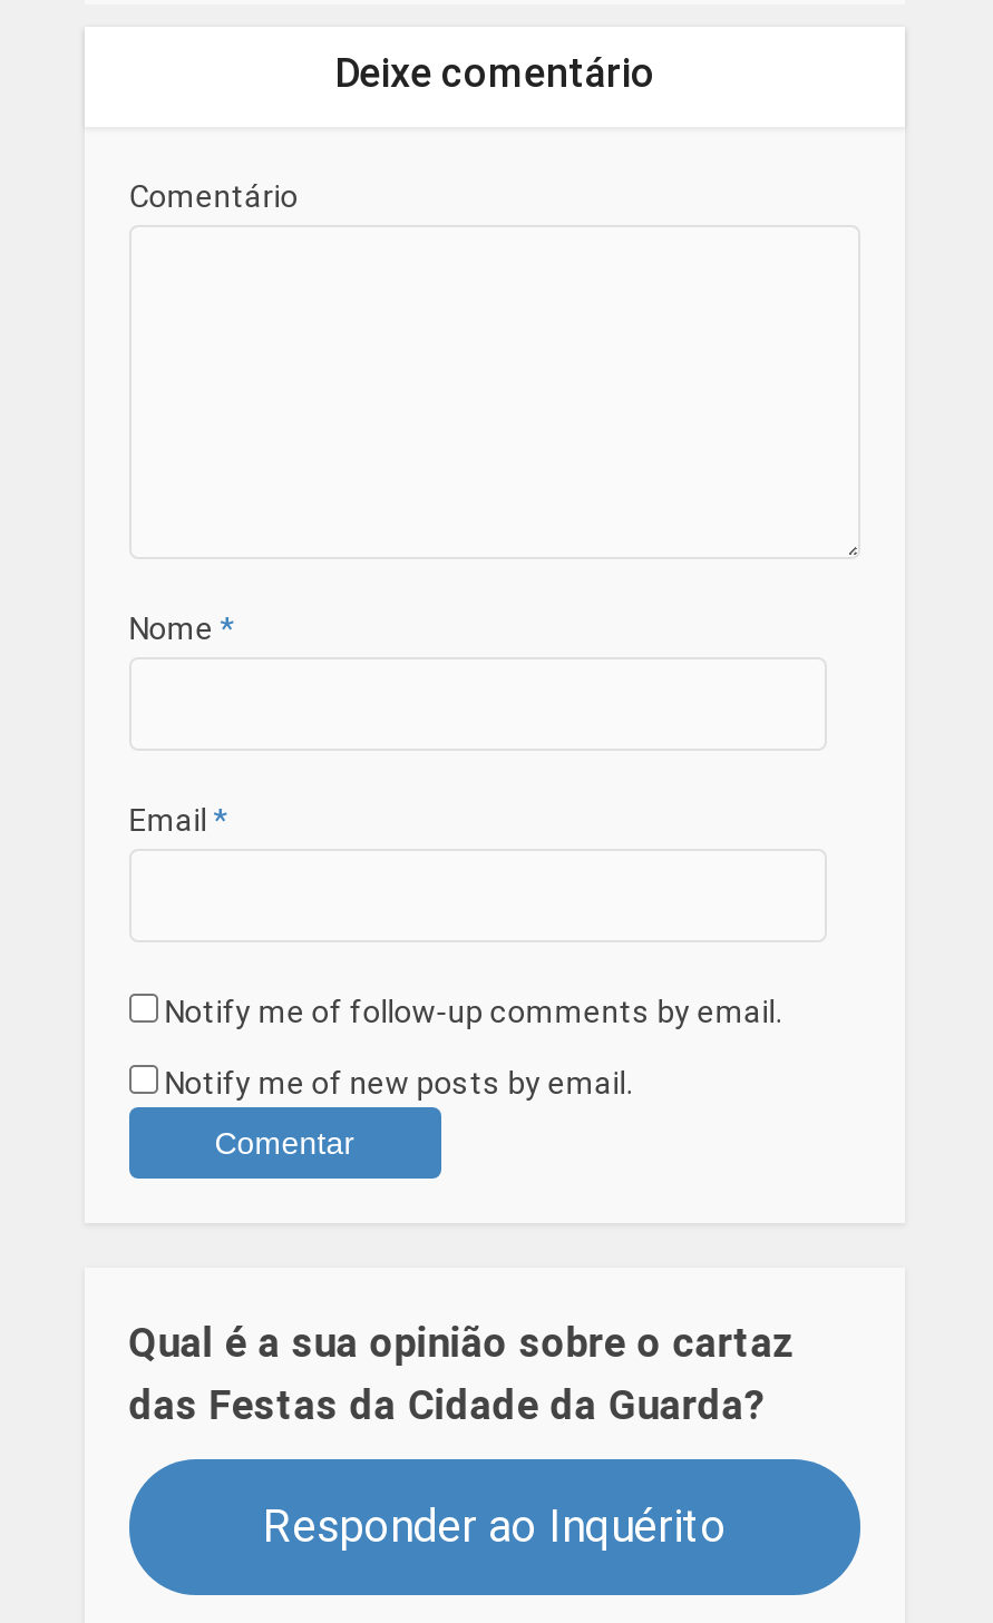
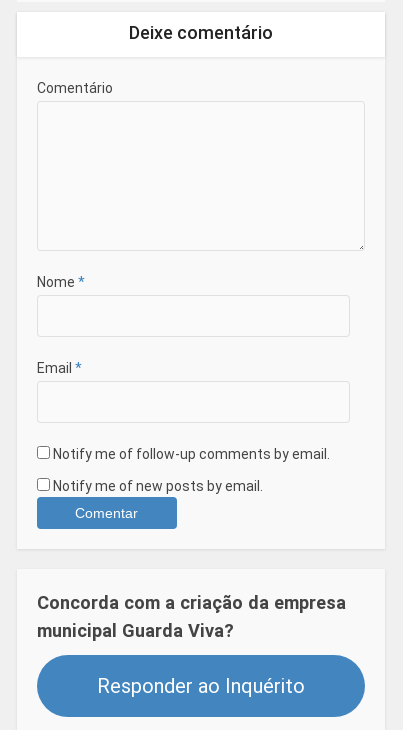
- Qual é a sua opinião sobre o cartaz
- das Festas da Cidade da Guarda?
+ Concorda com a criação da empresa
+ municipal Guarda Viva?
